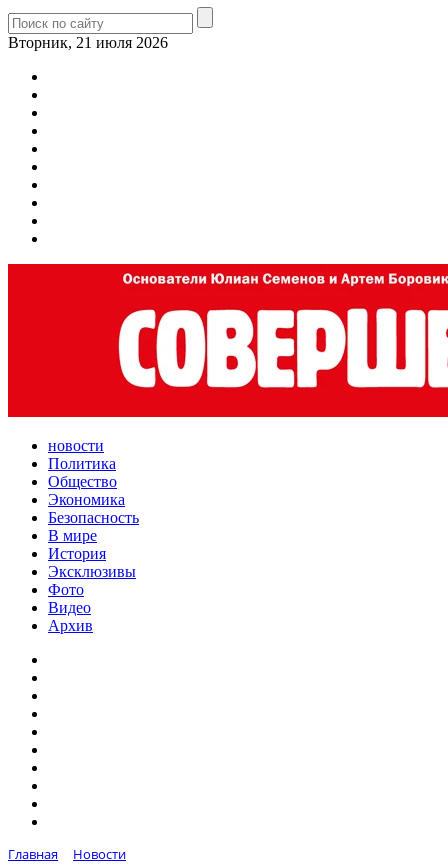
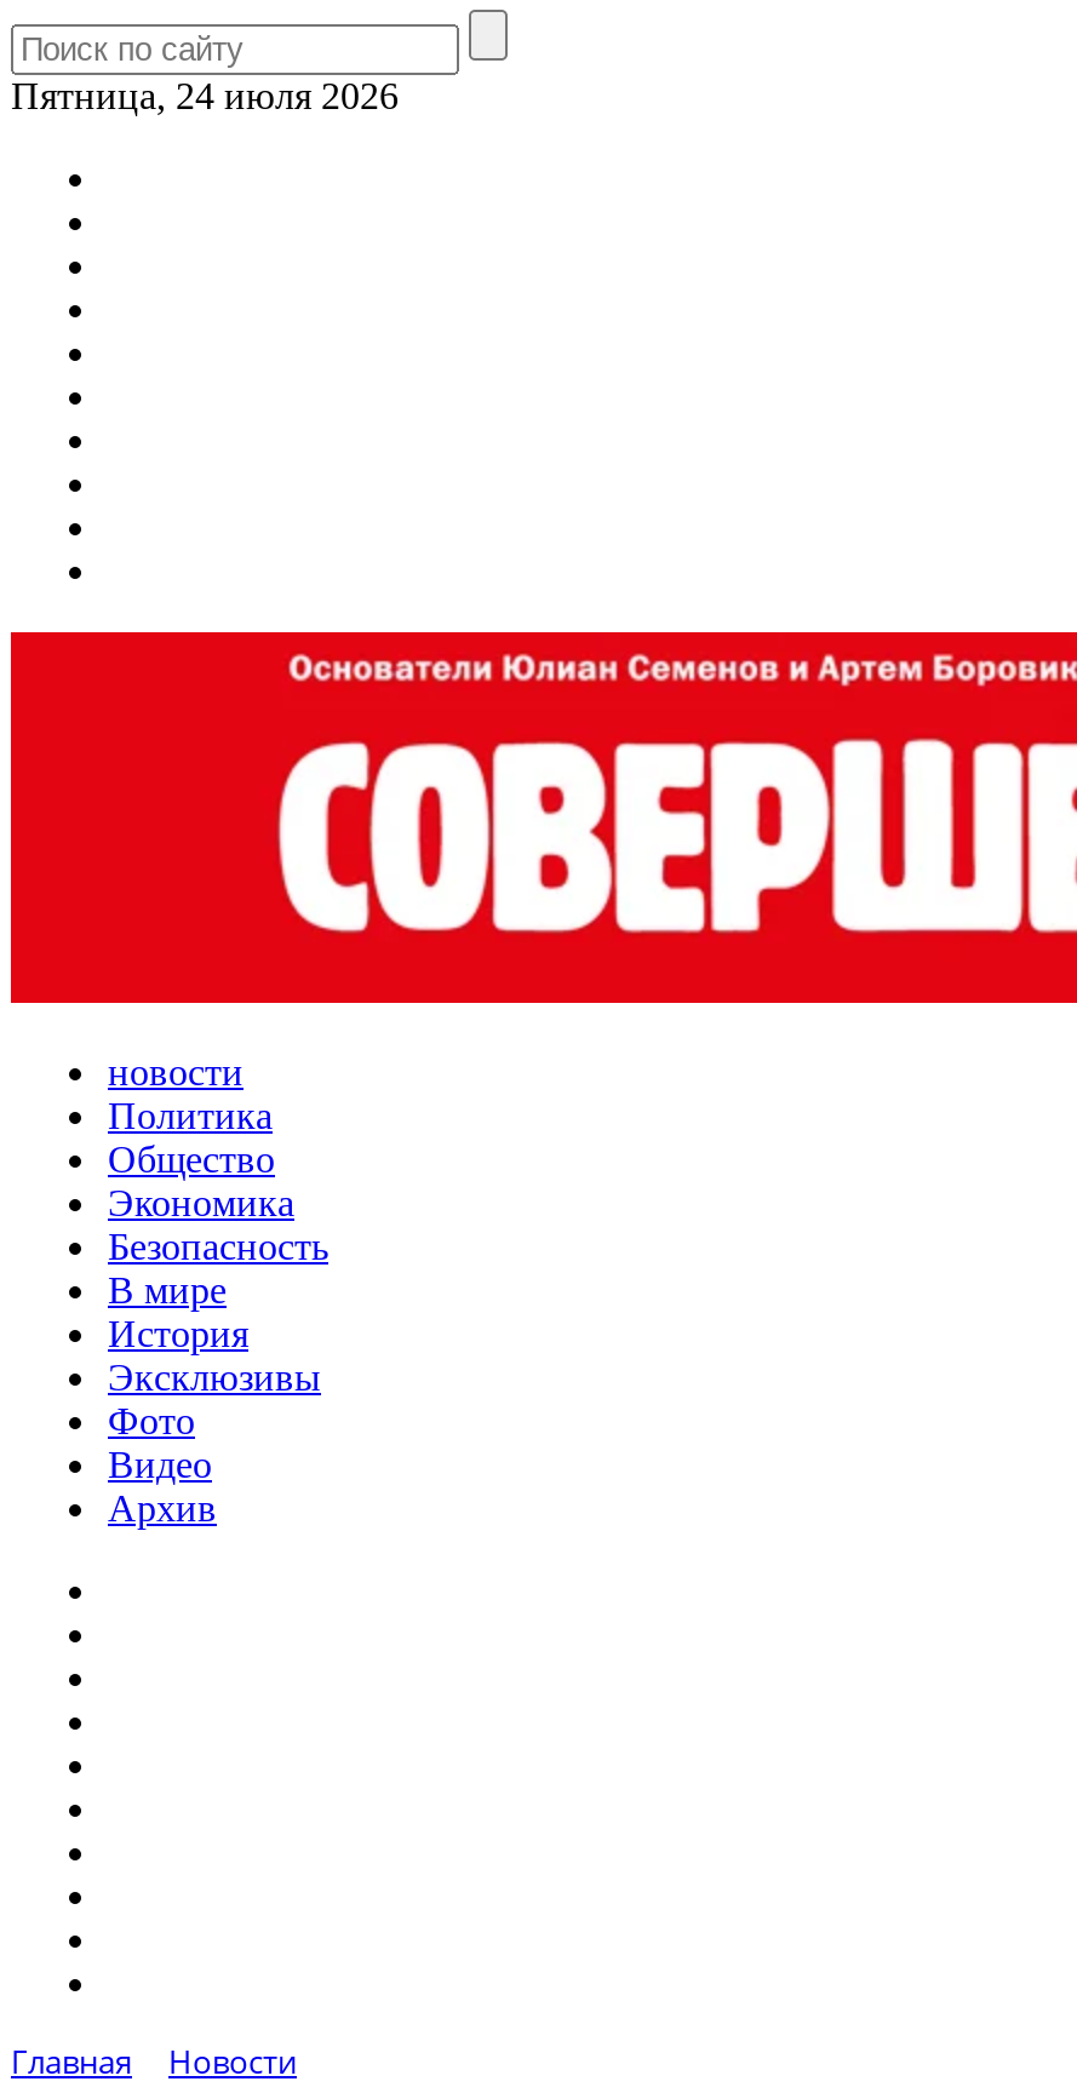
- Вторник, 21 июля 2026
+ Пятница, 24 июля 2026
